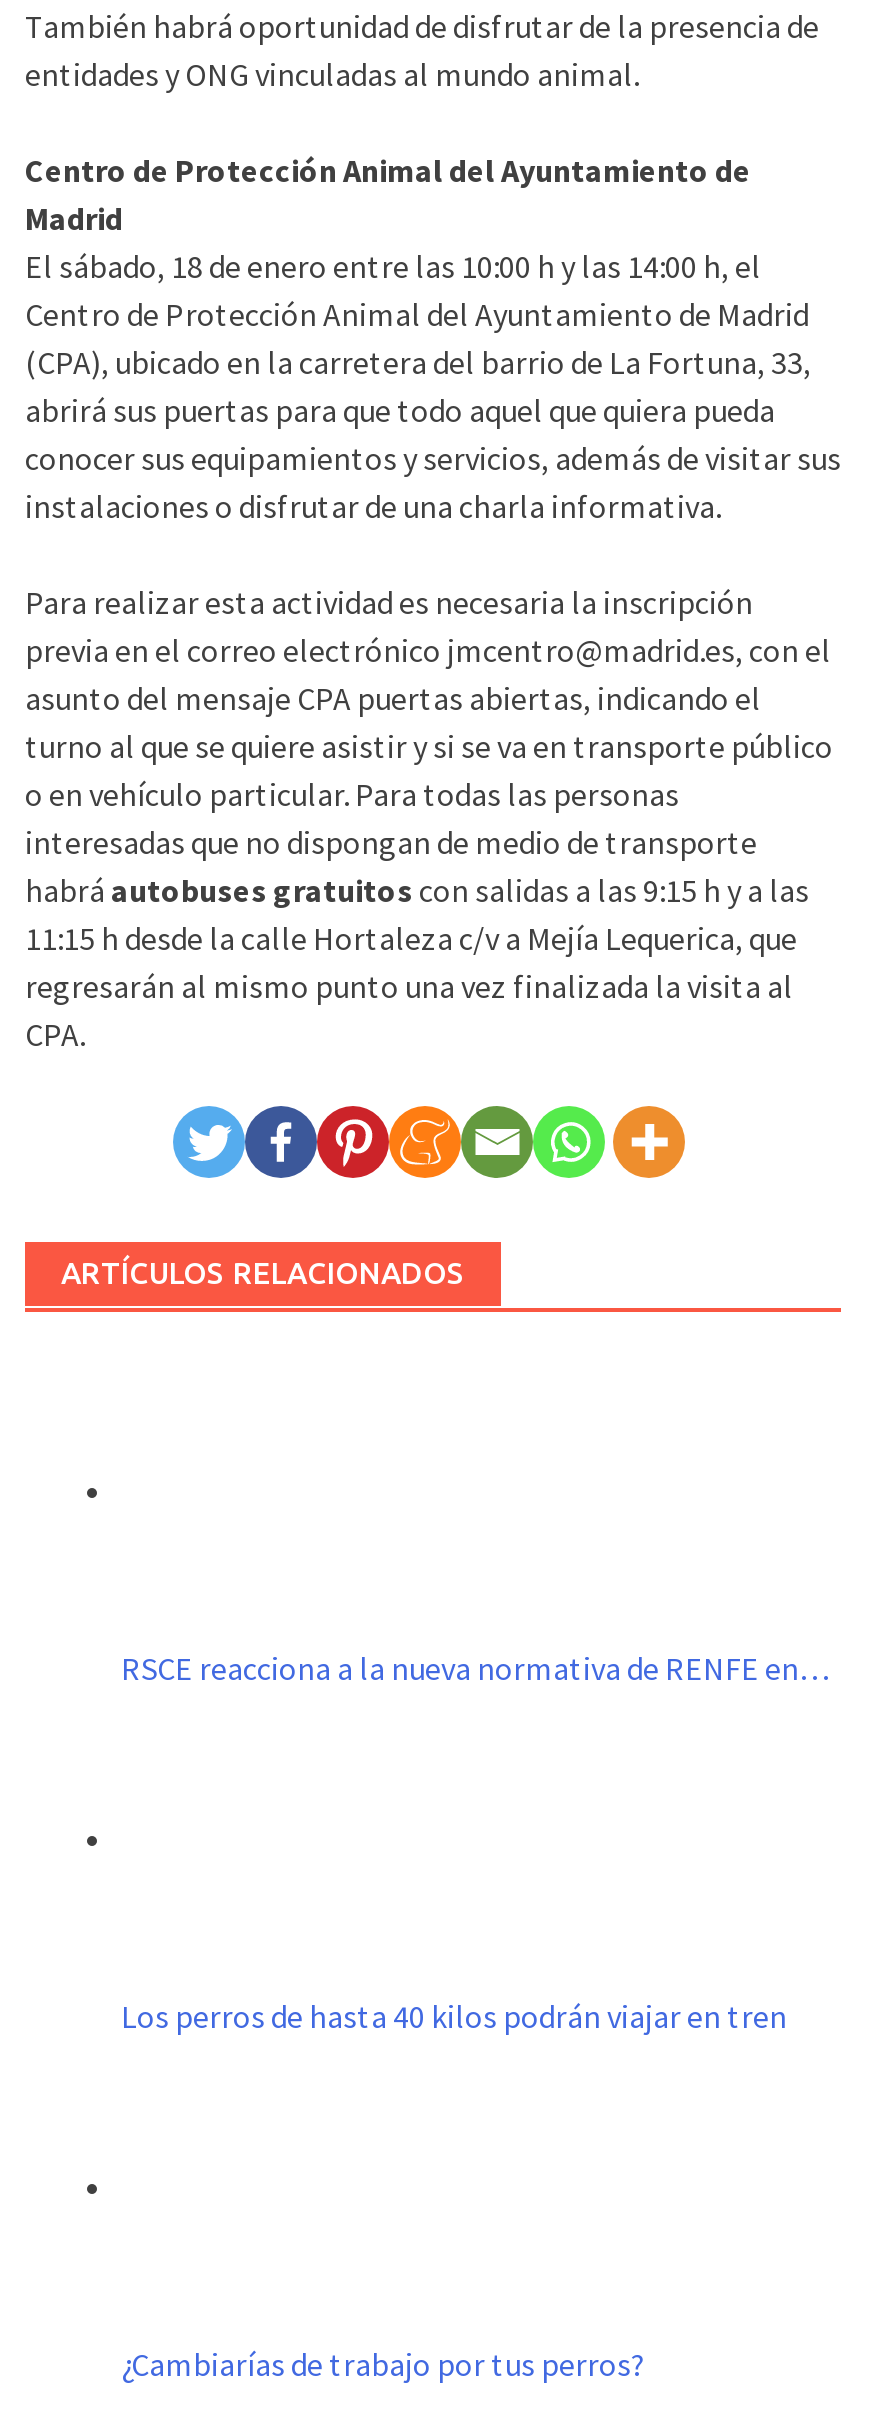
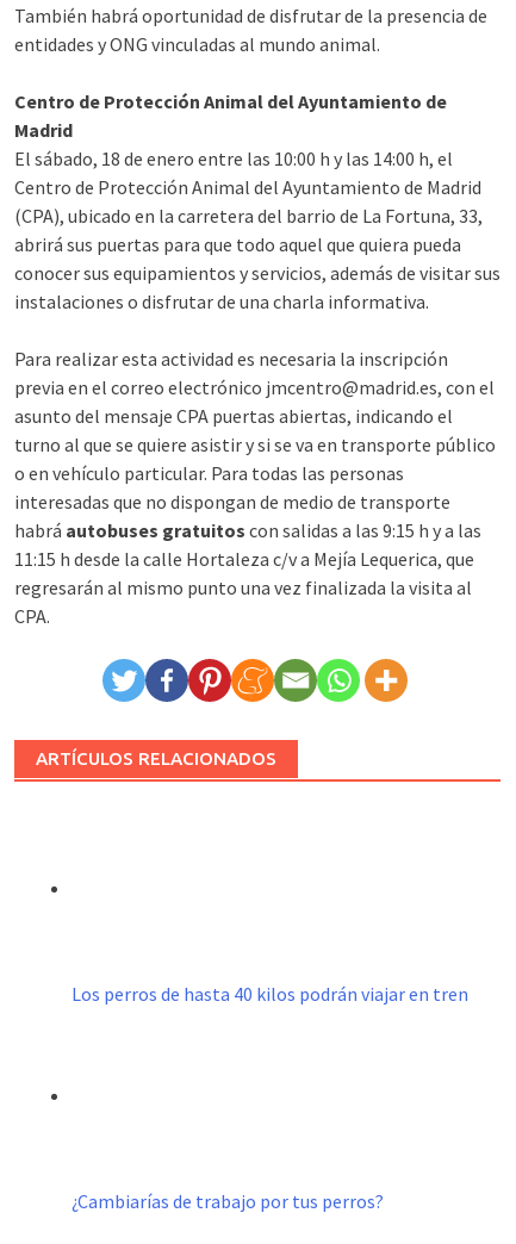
- RSCE reacciona a la nueva normativa de RENFE en…
